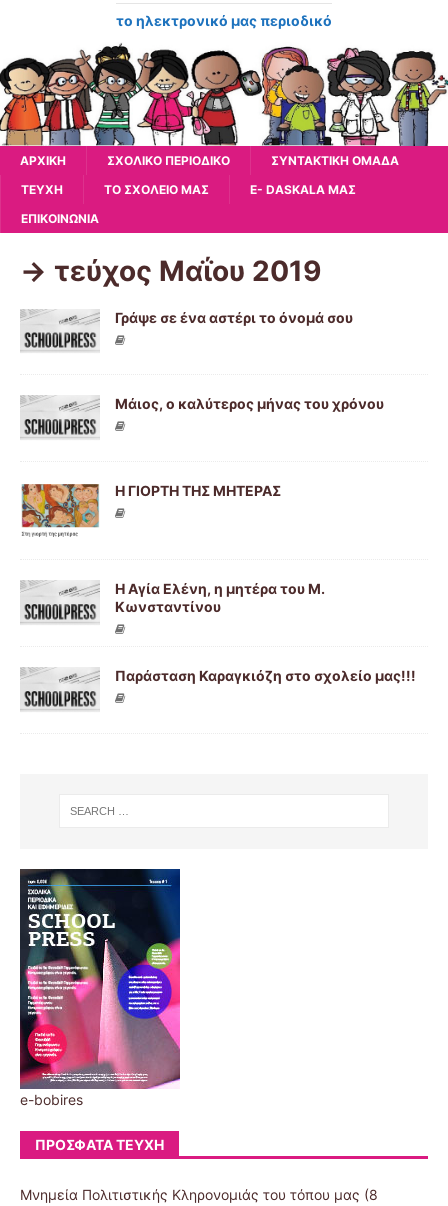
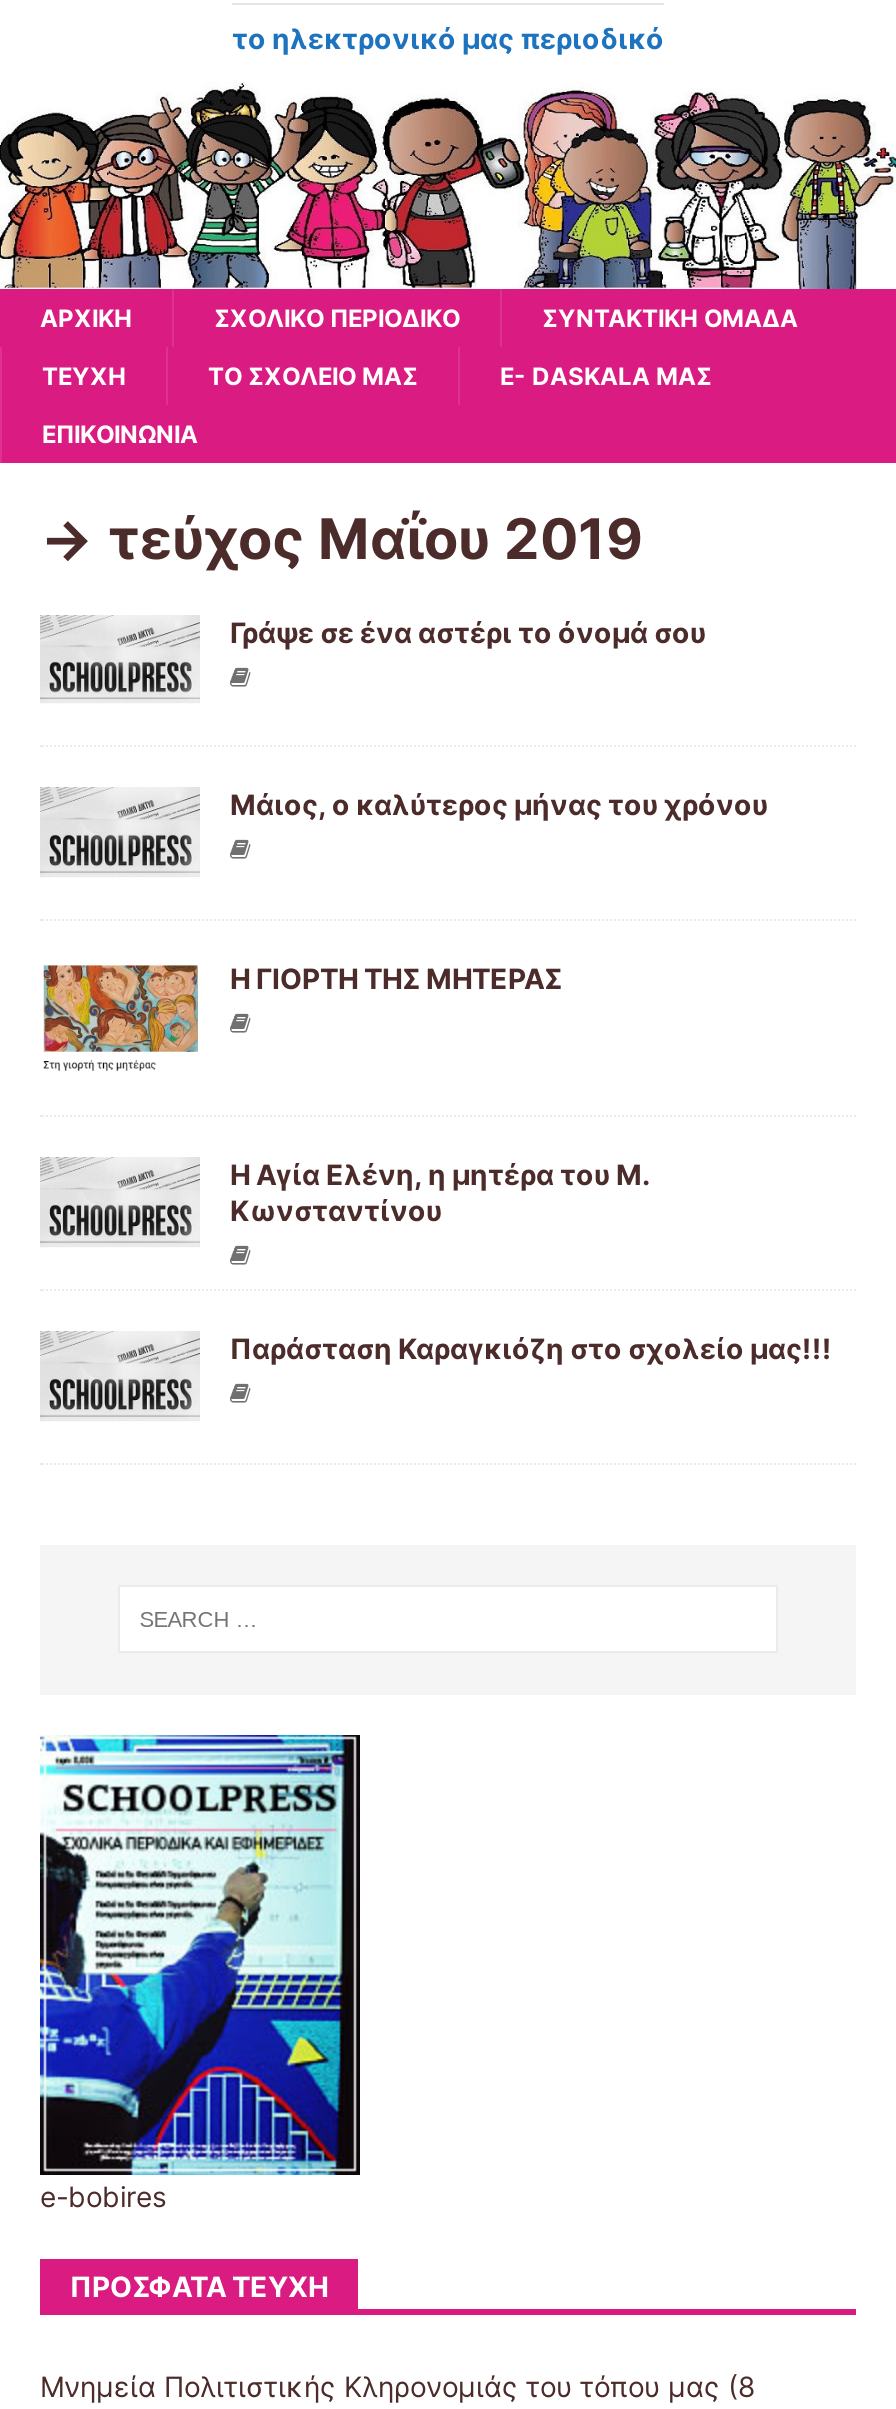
- [image]
+ [image]
